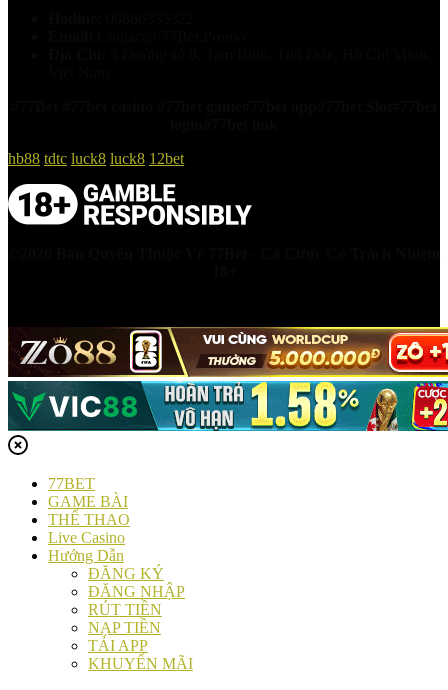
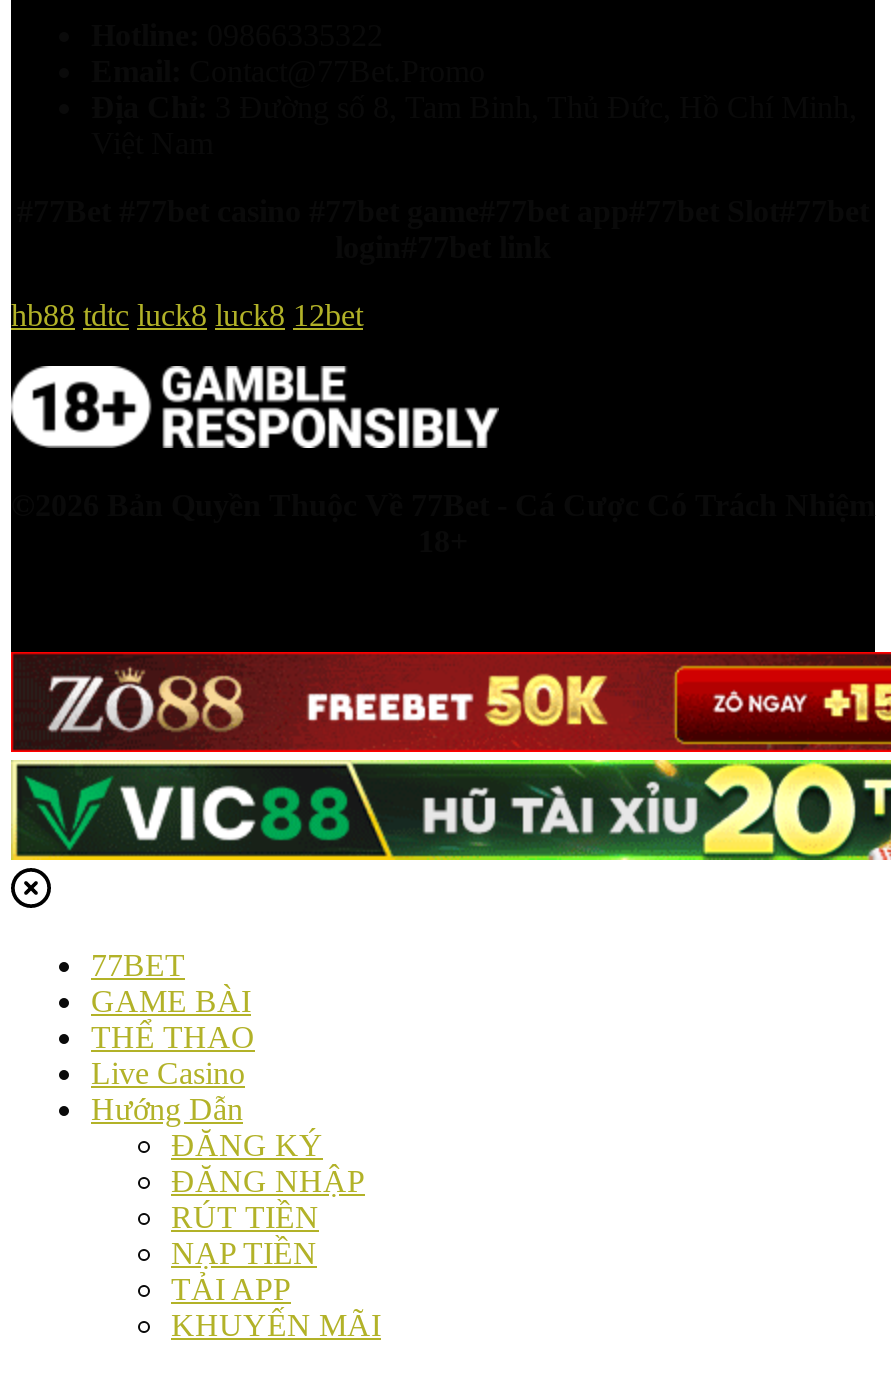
- [image]
+ [image]
